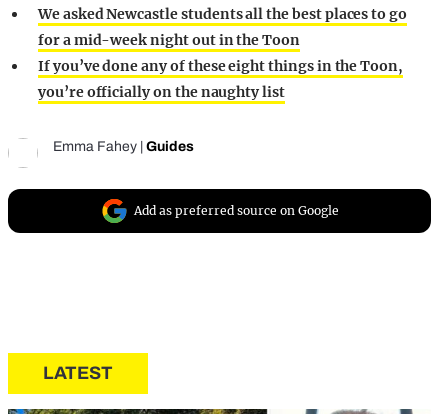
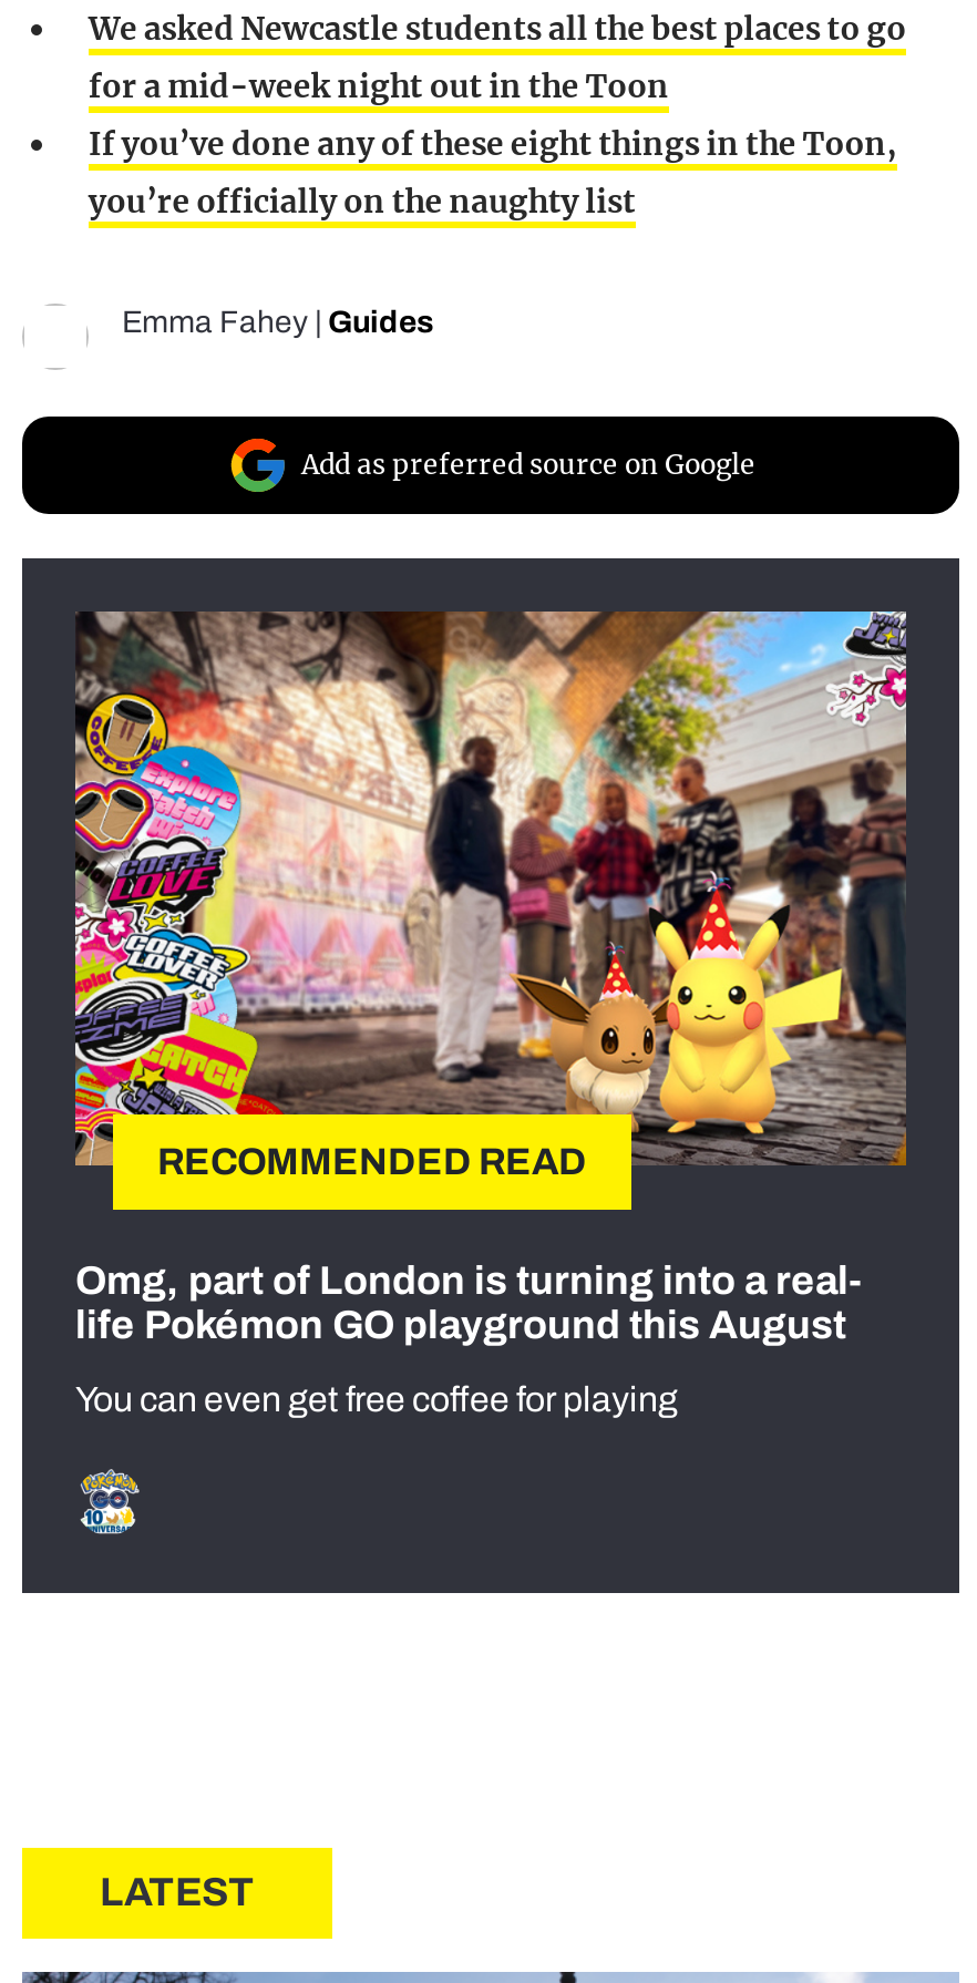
+ [image]
+ RECOMMENDED READ
+ Omg, part of London is turning into a real-
+ life Pokémon GO playground this August
+ You can even get free coffee for playing
